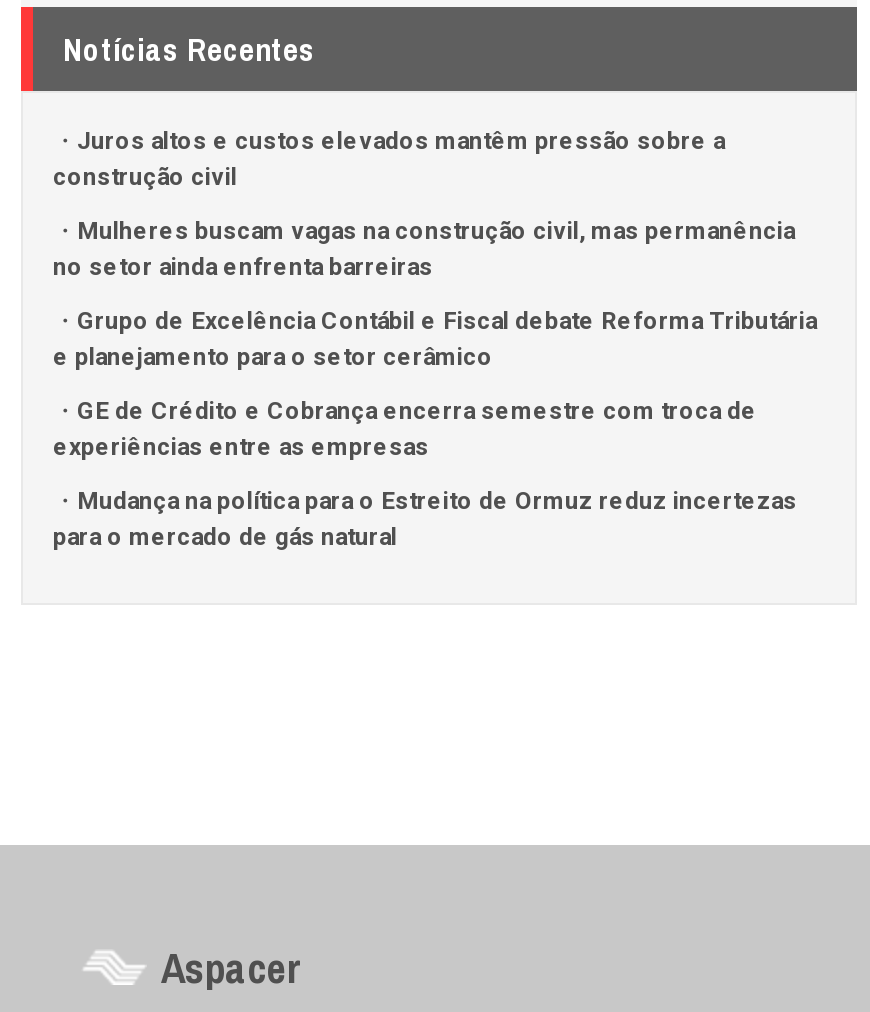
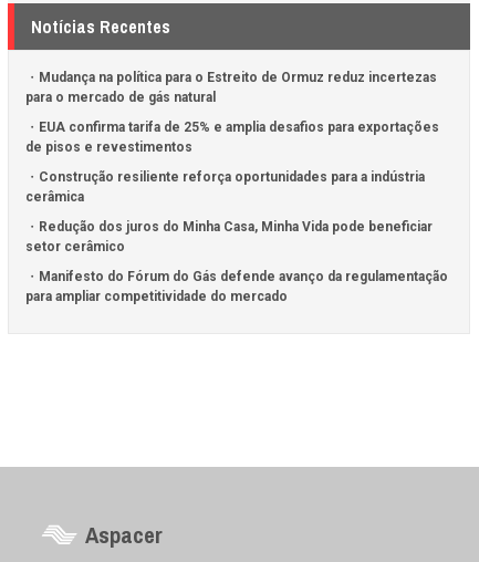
- Juros altos e custos elevados mantêm pressão sobre a
- construção civil
- Mulheres buscam vagas na construção civil, mas permanência
- no setor ainda enfrenta barreiras
- Grupo de Excelência Contábil e Fiscal debate Reforma Tributária
- e planejamento para o setor cerâmico
- GE de Crédito e Cobrança encerra semestre com troca de
- experiências entre as empresas

moved up: Mudança na política para o Estreito de Ormuz reduz incertezas | para o mercado de gás natural

+ EUA confirma tarifa de 25% e amplia desafios para exportações
+ de pisos e revestimentos
+ Construção resiliente reforça oportunidades para a indústria
+ cerâmica
+ Redução dos juros do Minha Casa, Minha Vida pode beneficiar
+ setor cerâmico
+ Manifesto do Fórum do Gás defende avanço da regulamentação
+ para ampliar competitividade do mercado
